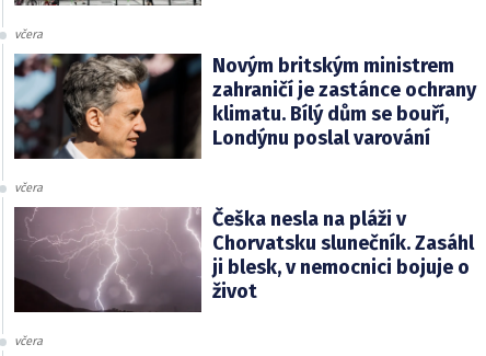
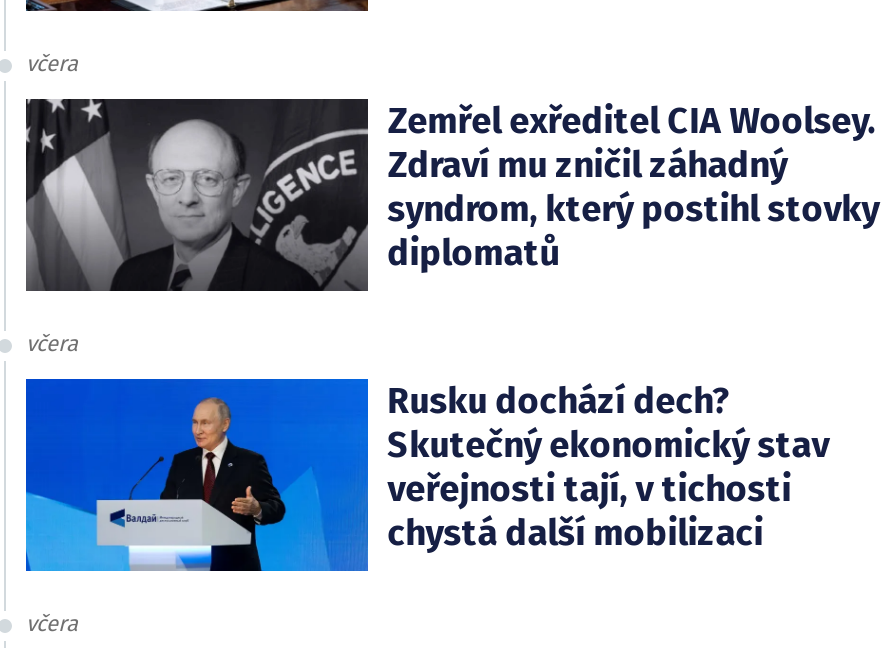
- [image]
- Novým britským ministrem
- zahraničí je zastánce ochrany
- klimatu. Bílý dům se bouří,
- Londýnu poslal varování
+ [image]
+ Zemřel exředitel CIA Woolsey.
+ Zdraví mu zničil záhadný
+ syndrom, který postihl stovky
+ diplomatů

- [image]
- Češka nesla na pláži v
- Chorvatsku slunečník. Zasáhl
- ji blesk, v nemocnici bojuje o
- život
+ [image]
+ Rusku dochází dech?
+ Skutečný ekonomický stav
+ veřejnosti tají, v tichosti
+ chystá další mobilizaci
